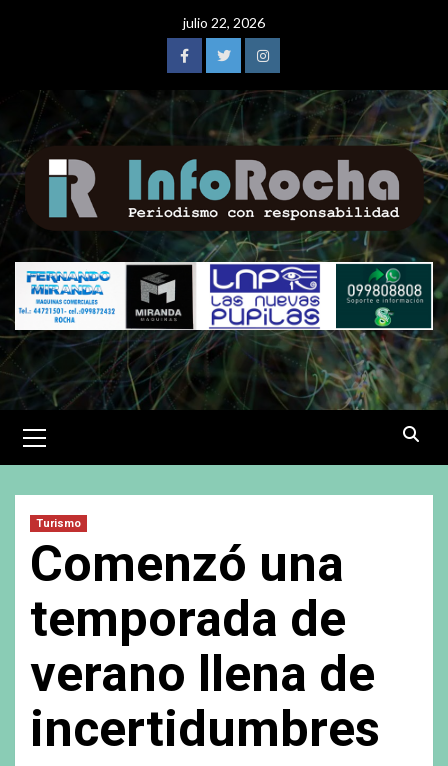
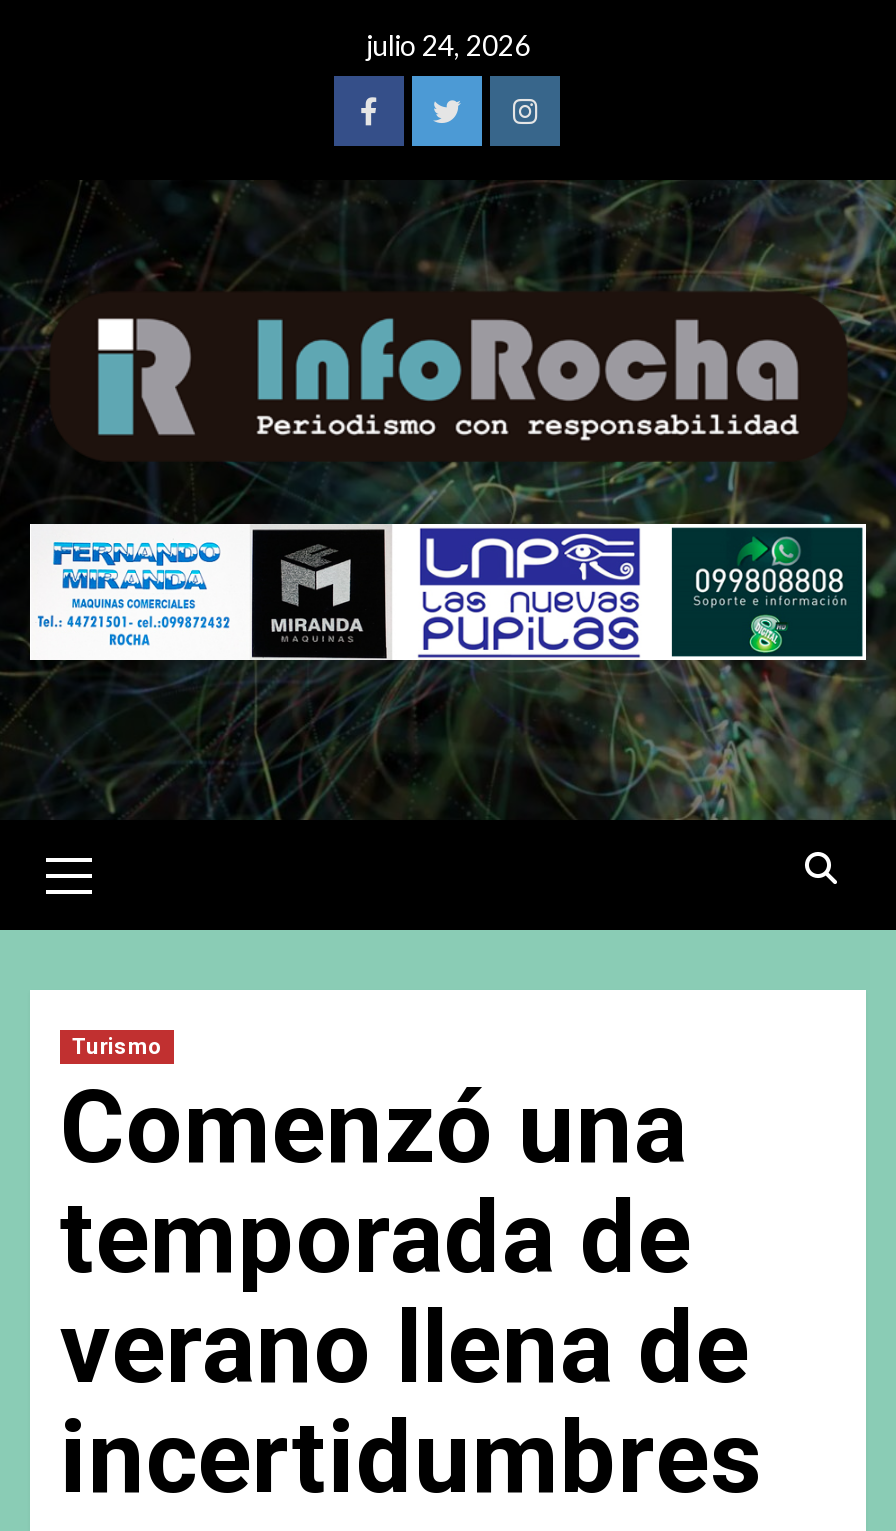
- julio 22, 2026
+ julio 24, 2026
